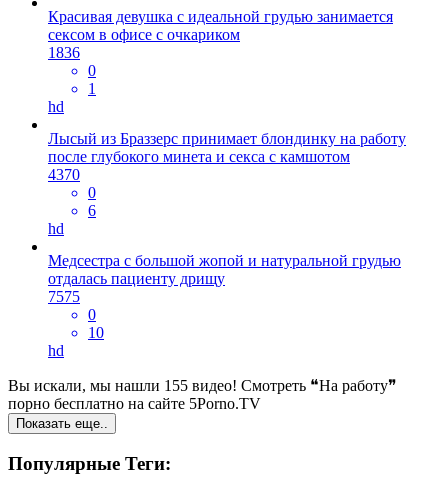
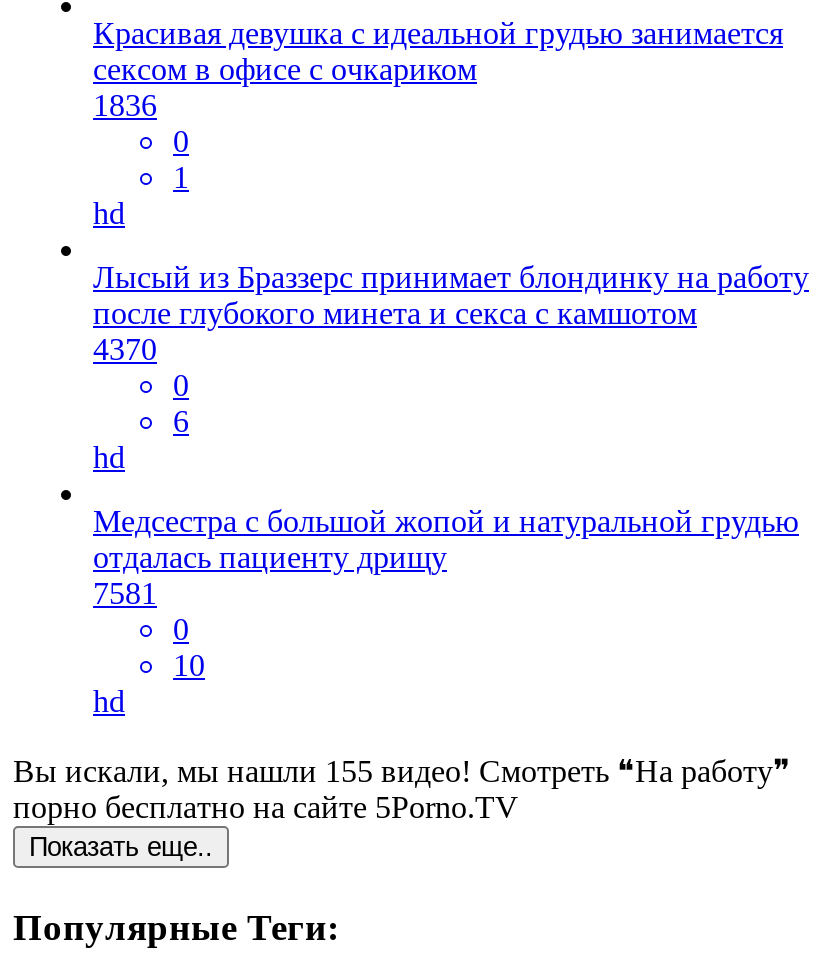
- 7575
+ 7581
